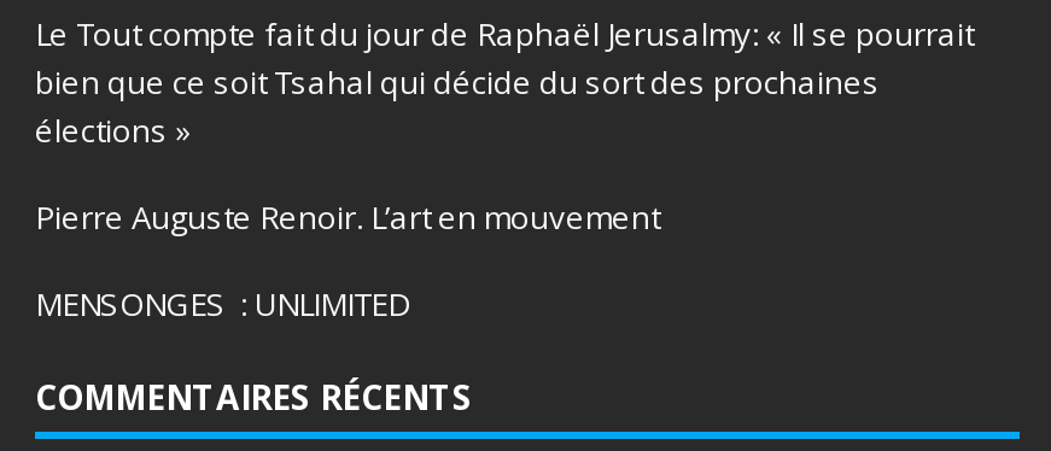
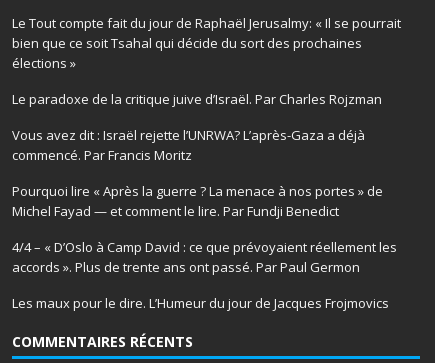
- Pierre Auguste Renoir. L’art en mouvement
- MENSONGES : UNLIMITED
+ Le paradoxe de la critique juive d’Israël. Par Charles Rojzman
+ Vous avez dit : Israël rejette l’UNRWA? L’après-Gaza a déjà
+ commencé. Par Francis Moritz
+ Pourquoi lire « Après la guerre ? La menace à nos portes » de
+ Michel Fayad — et comment le lire. Par Fundji Benedict
+ 4/4 – « D’Oslo à Camp David : ce que prévoyaient réellement les
+ accords ». Plus de trente ans ont passé. Par Paul Germon
+ Les maux pour le dire. L’Humeur du jour de Jacques Frojmovics
